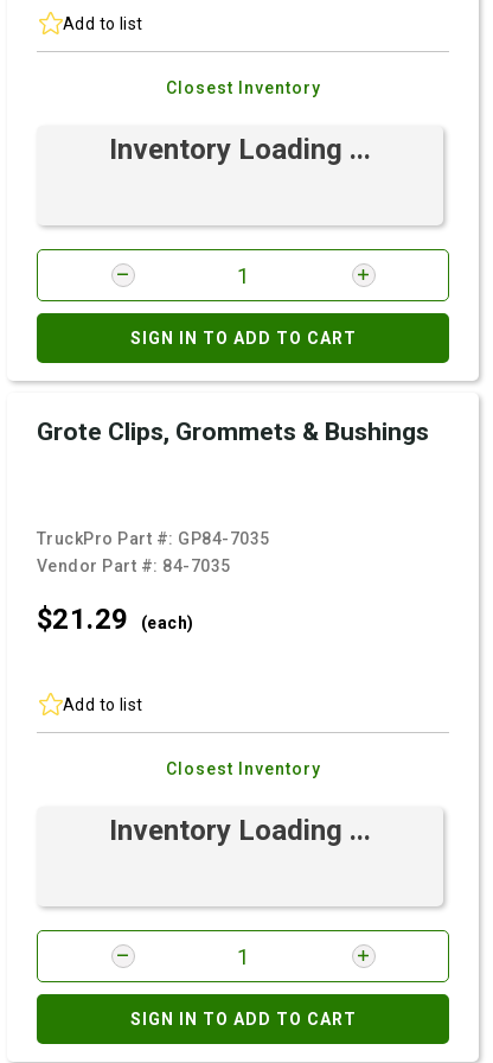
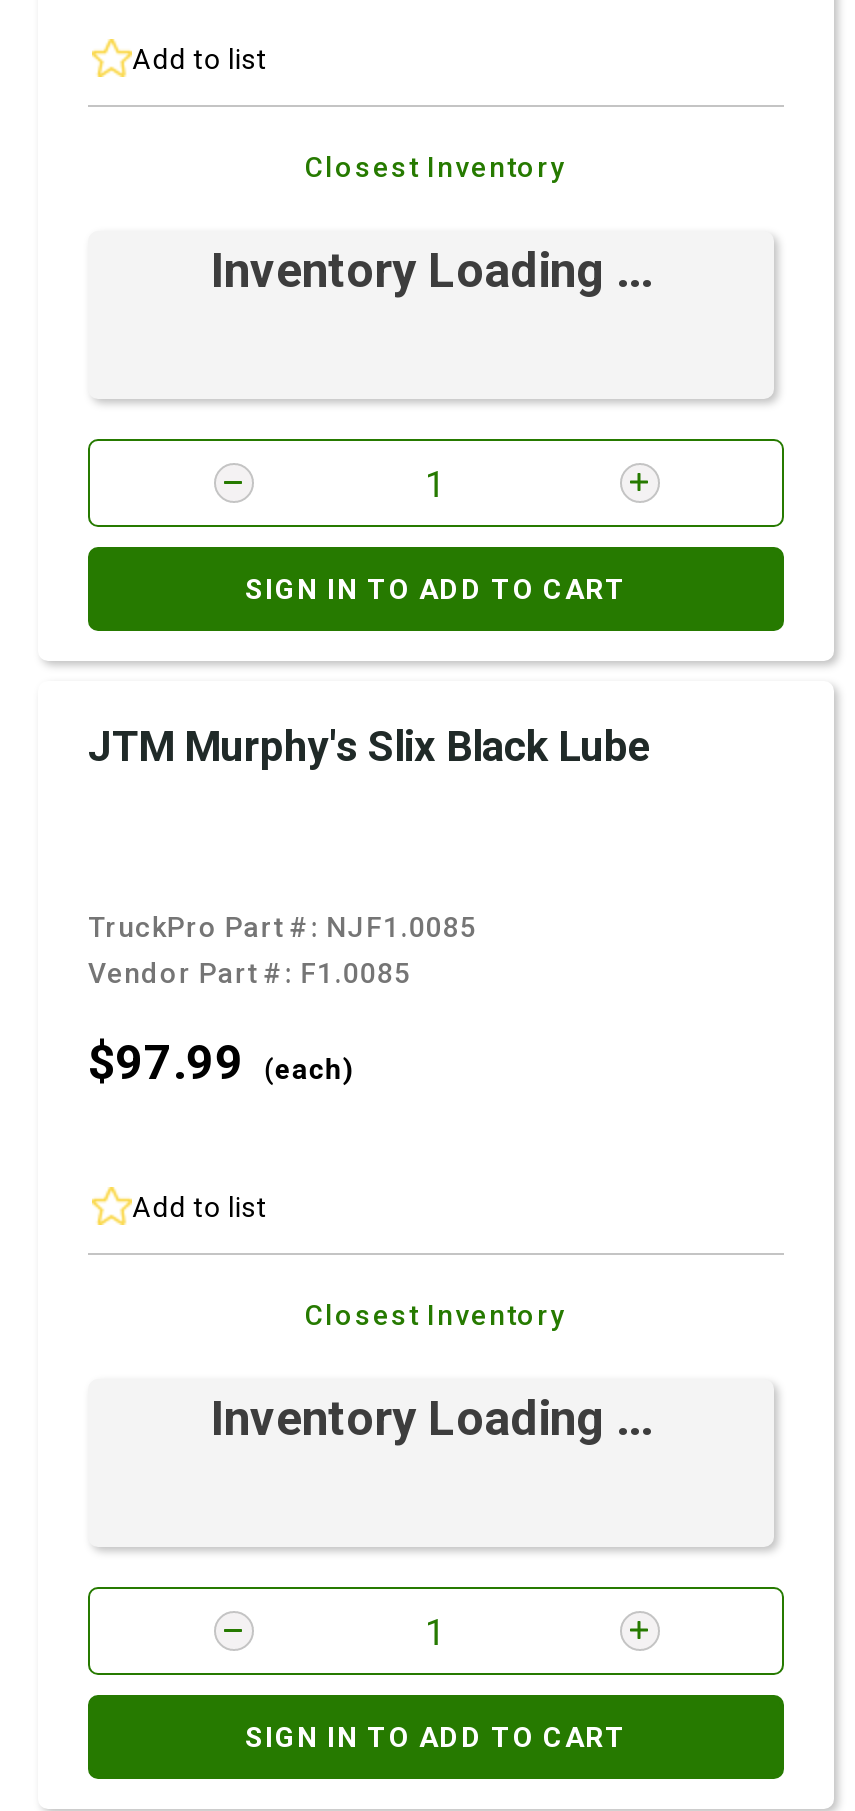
- Grote Clips, Grommets & Bushings
+ JTM Murphy's Slix Black Lube

- TruckPro Part #: GP84-7035
- Vendor Part #: 84-7035
+ TruckPro Part #: NJF1.0085
+ Vendor Part #: F1.0085

- $21.29 (each)
+ $97.99 (each)
